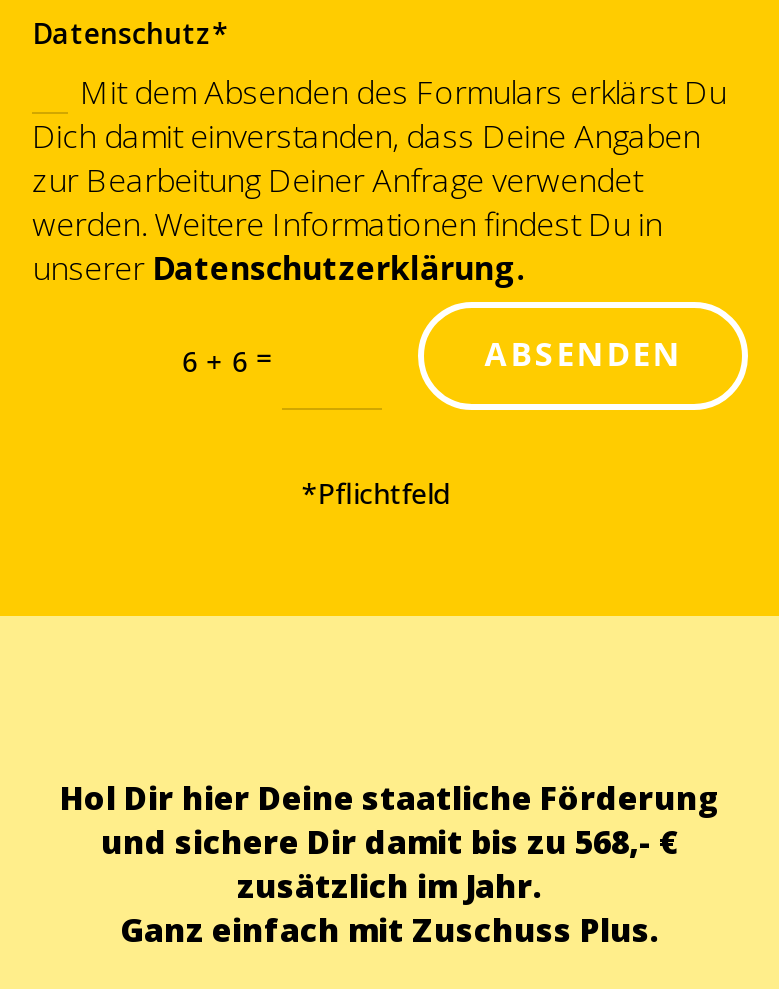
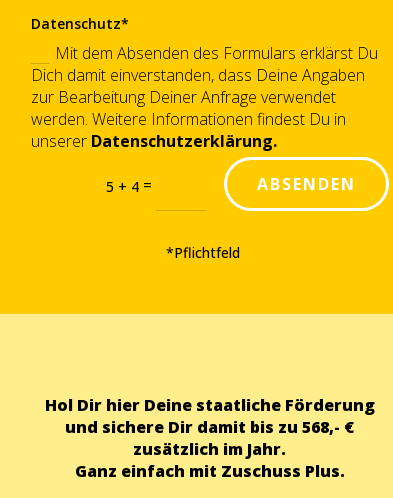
- 6 + 6 =
+ 5 + 4 =
